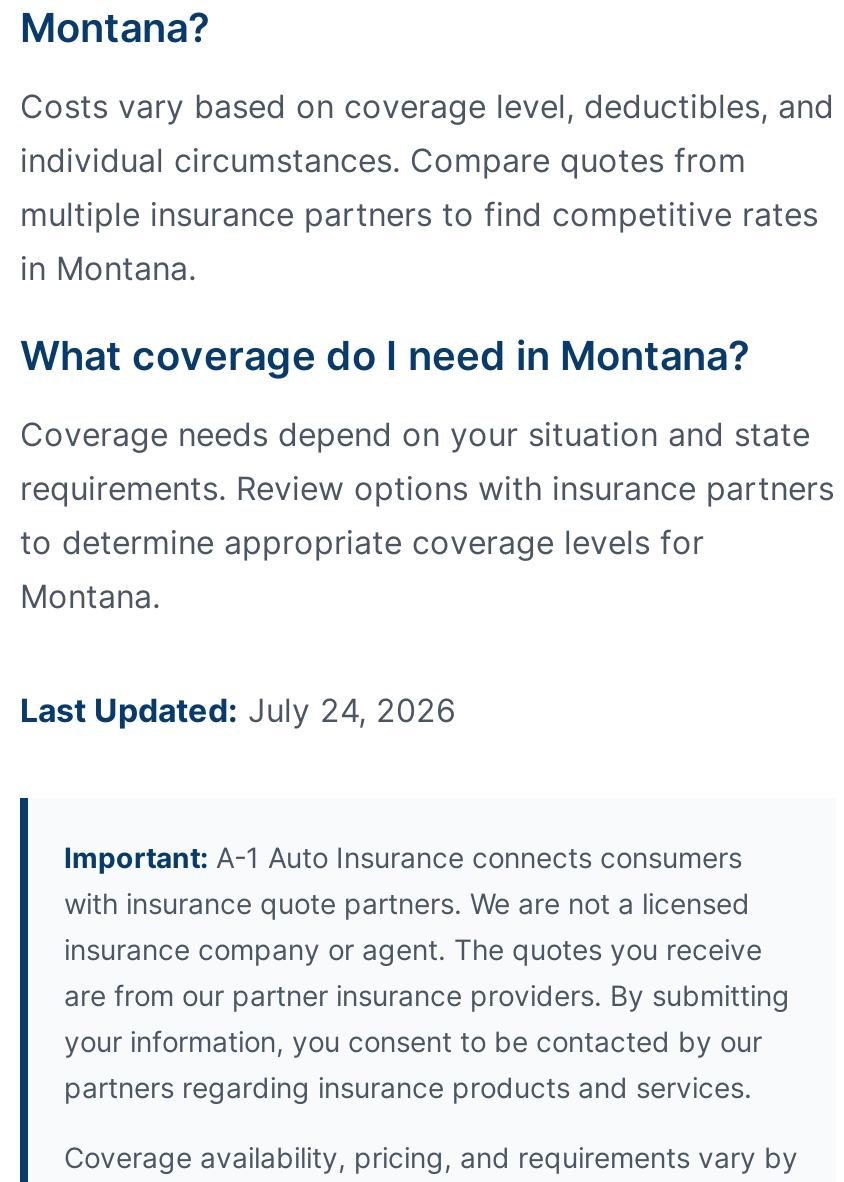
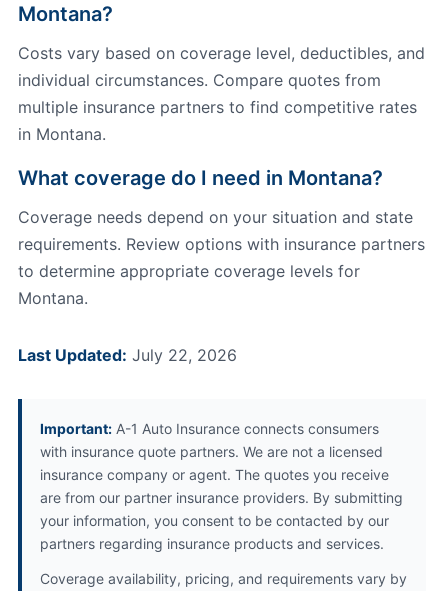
- Last Updated: July 24, 2026
+ Last Updated: July 22, 2026
